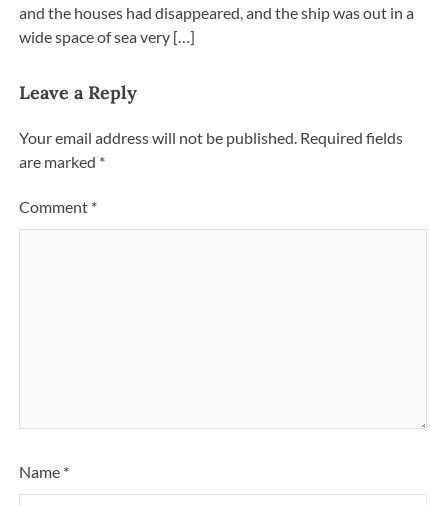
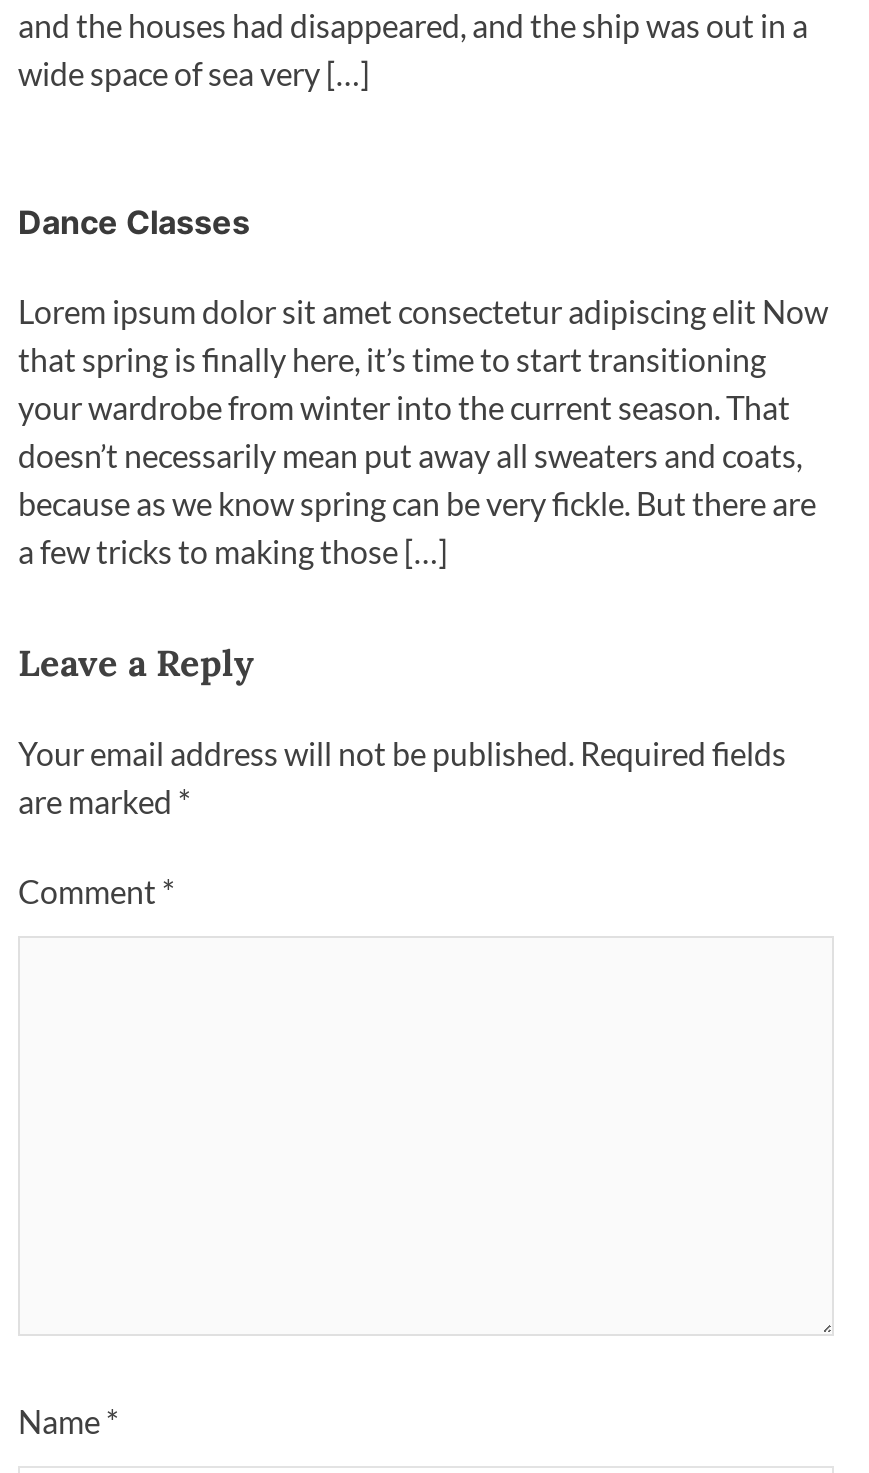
+ Dance Classes
+ Lorem ipsum dolor sit amet consectetur adipiscing elit Now
+ that spring is finally here, it’s time to start transitioning
+ your wardrobe from winter into the current season. That
+ doesn’t necessarily mean put away all sweaters and coats,
+ because as we know spring can be very fickle. But there are
+ a few tricks to making those […]
